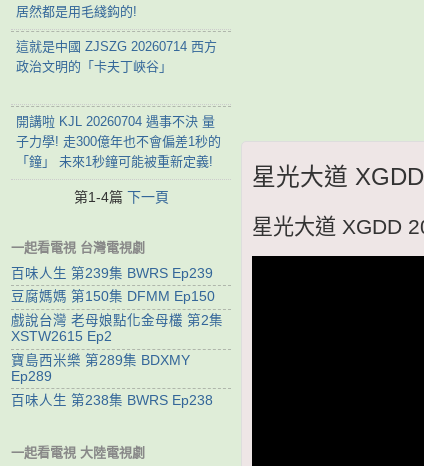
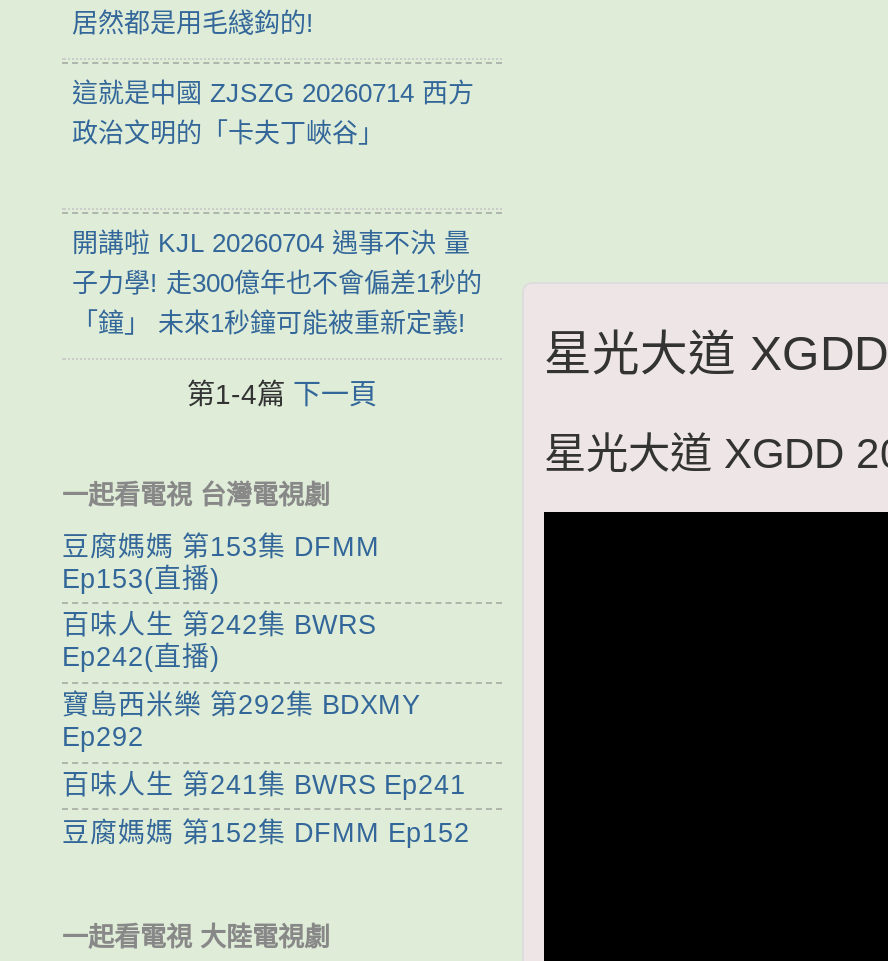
- 百味人生 第239集 BWRS Ep239
+ 豆腐媽媽 第153集 DFMM
+ Ep153(直播)

- 豆腐媽媽 第150集 DFMM Ep150
+ 百味人生 第242集 BWRS
+ Ep242(直播)

- 戲說台灣 老母娘點化金母欉 第2集
- XSTW2615 Ep2
+ 寶島西米樂 第292集 BDXMY
+ Ep292

- 寶島西米樂 第289集 BDXMY
- Ep289
+ 百味人生 第241集 BWRS Ep241

- 百味人生 第238集 BWRS Ep238
+ 豆腐媽媽 第152集 DFMM Ep152
